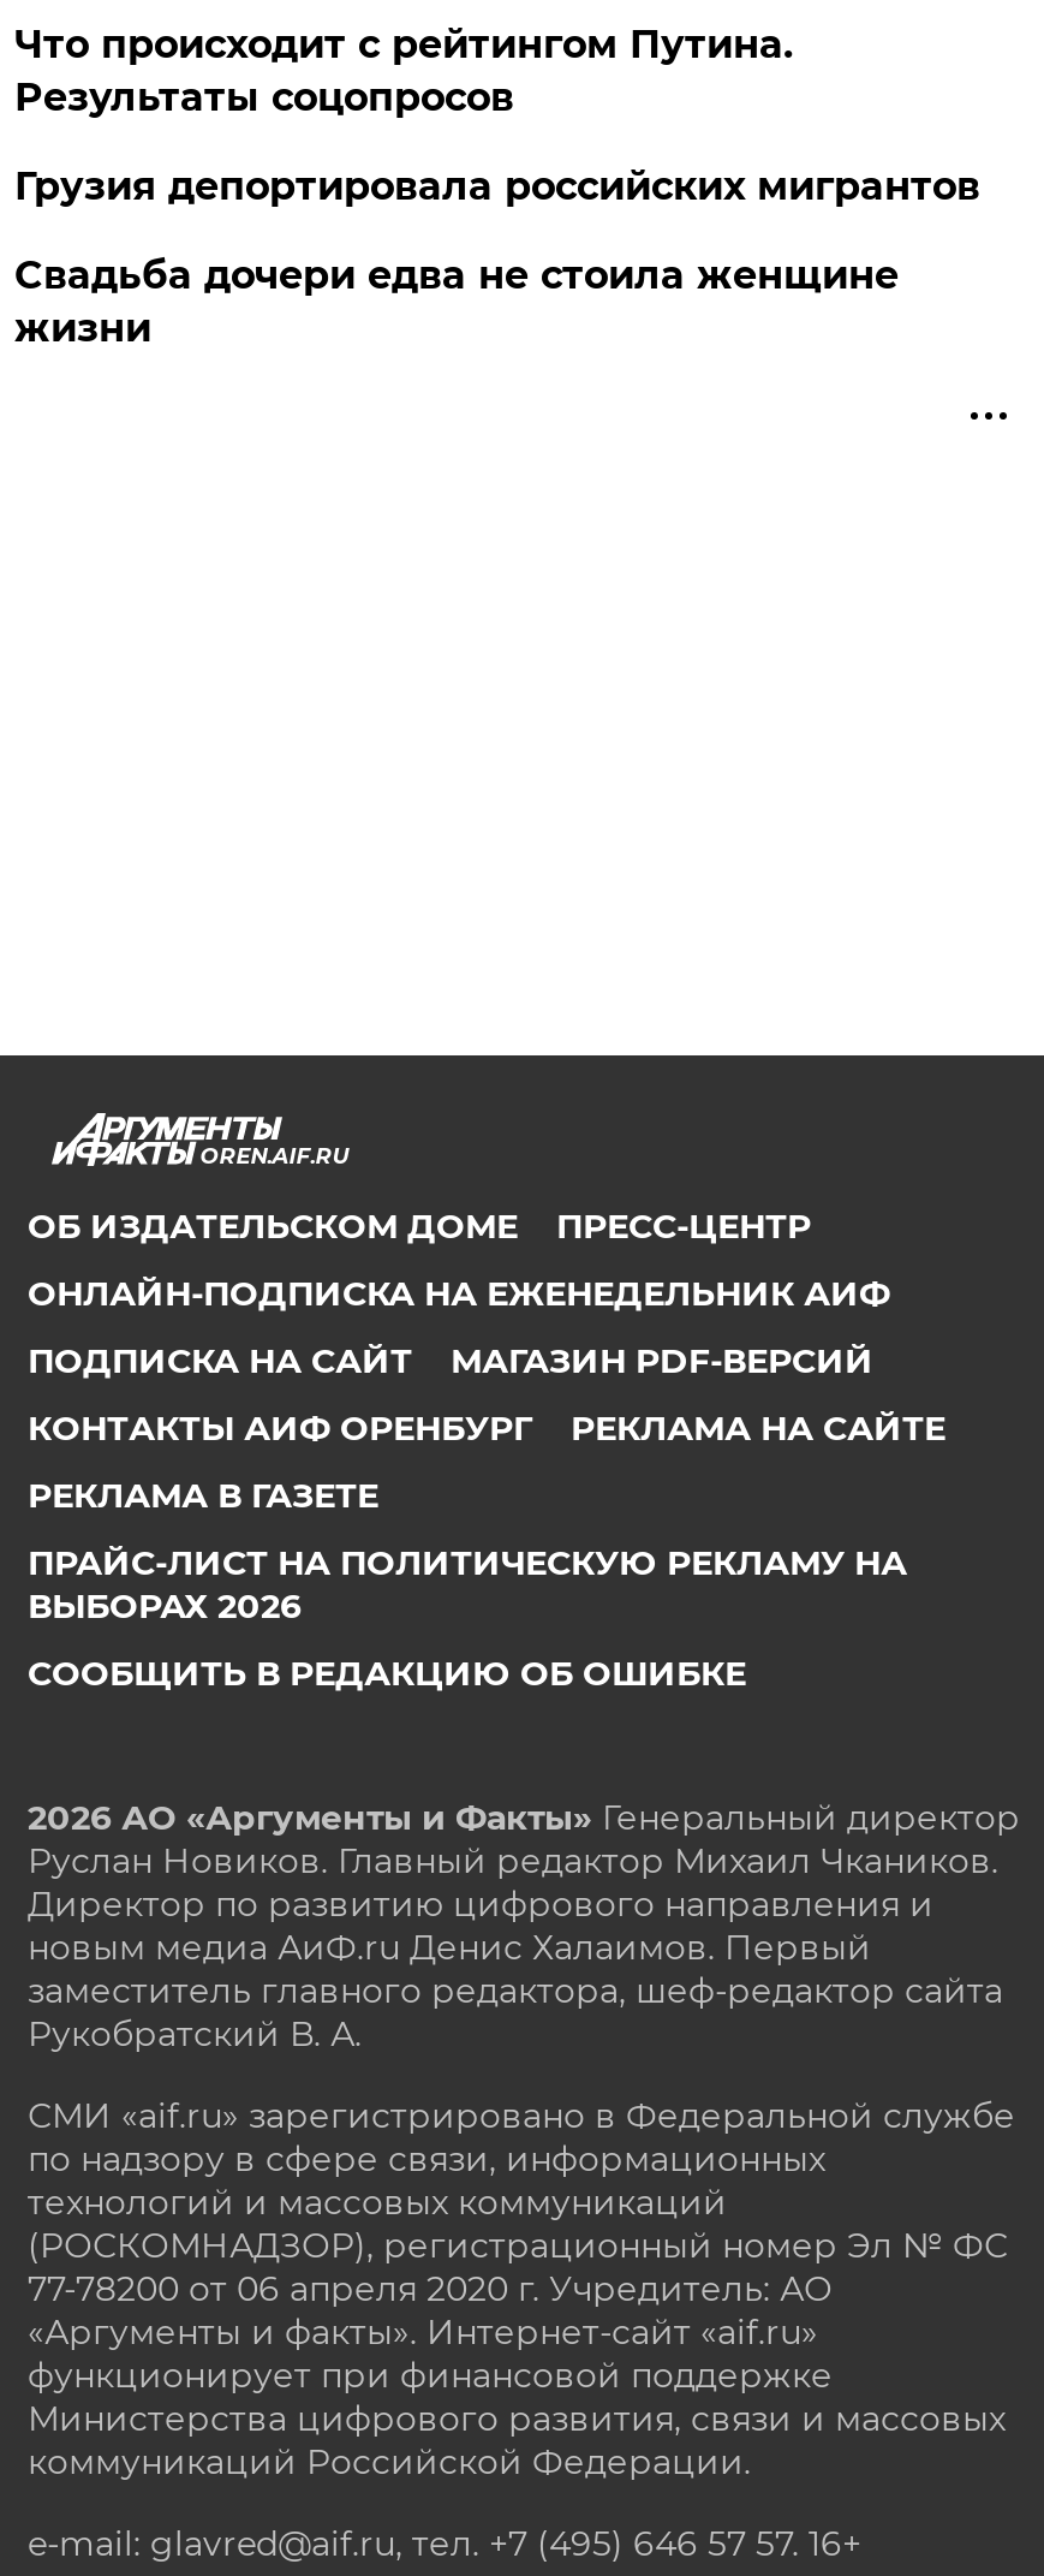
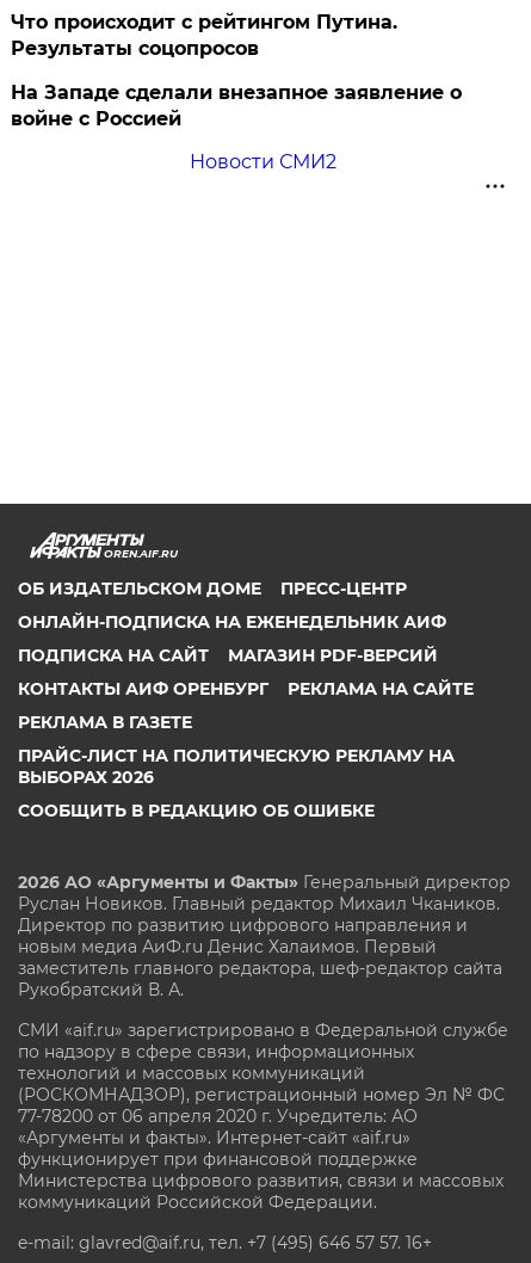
- Грузия депортировала российских мигрантов
+ На Западе сделали внезапное заявление о
+ войне с Россией

- Свадьба дочери едва не стоила женщине
- жизни
+ Новости СМИ2
